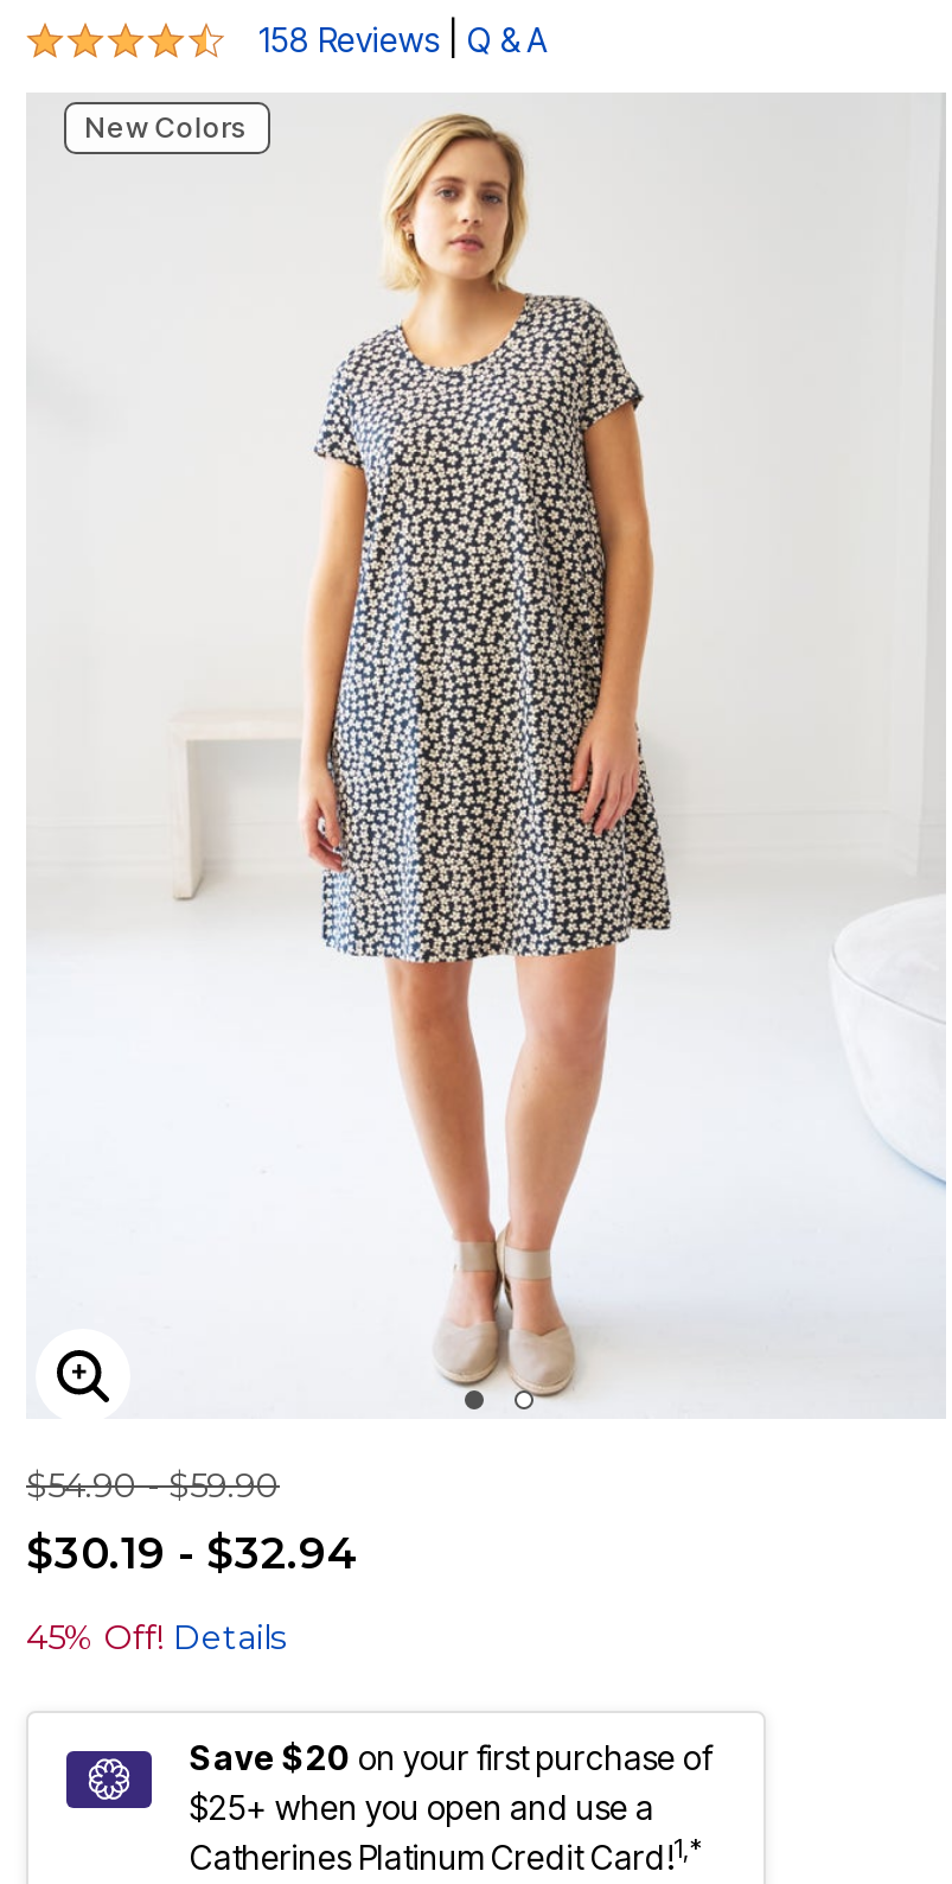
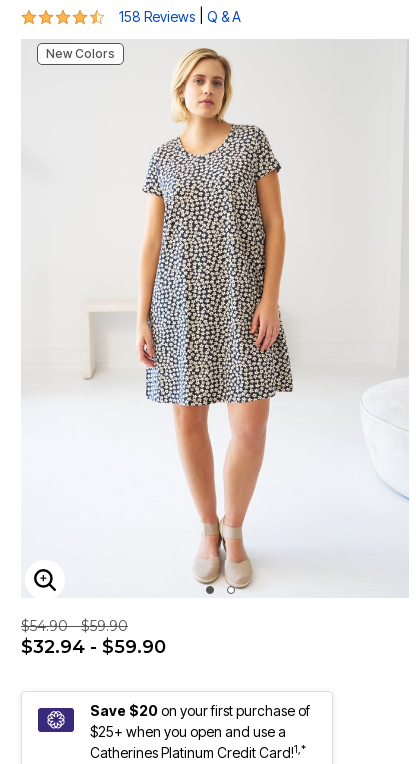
- $30.19 - $32.94
- 45% Off! Details
+ $32.94 - $59.90
